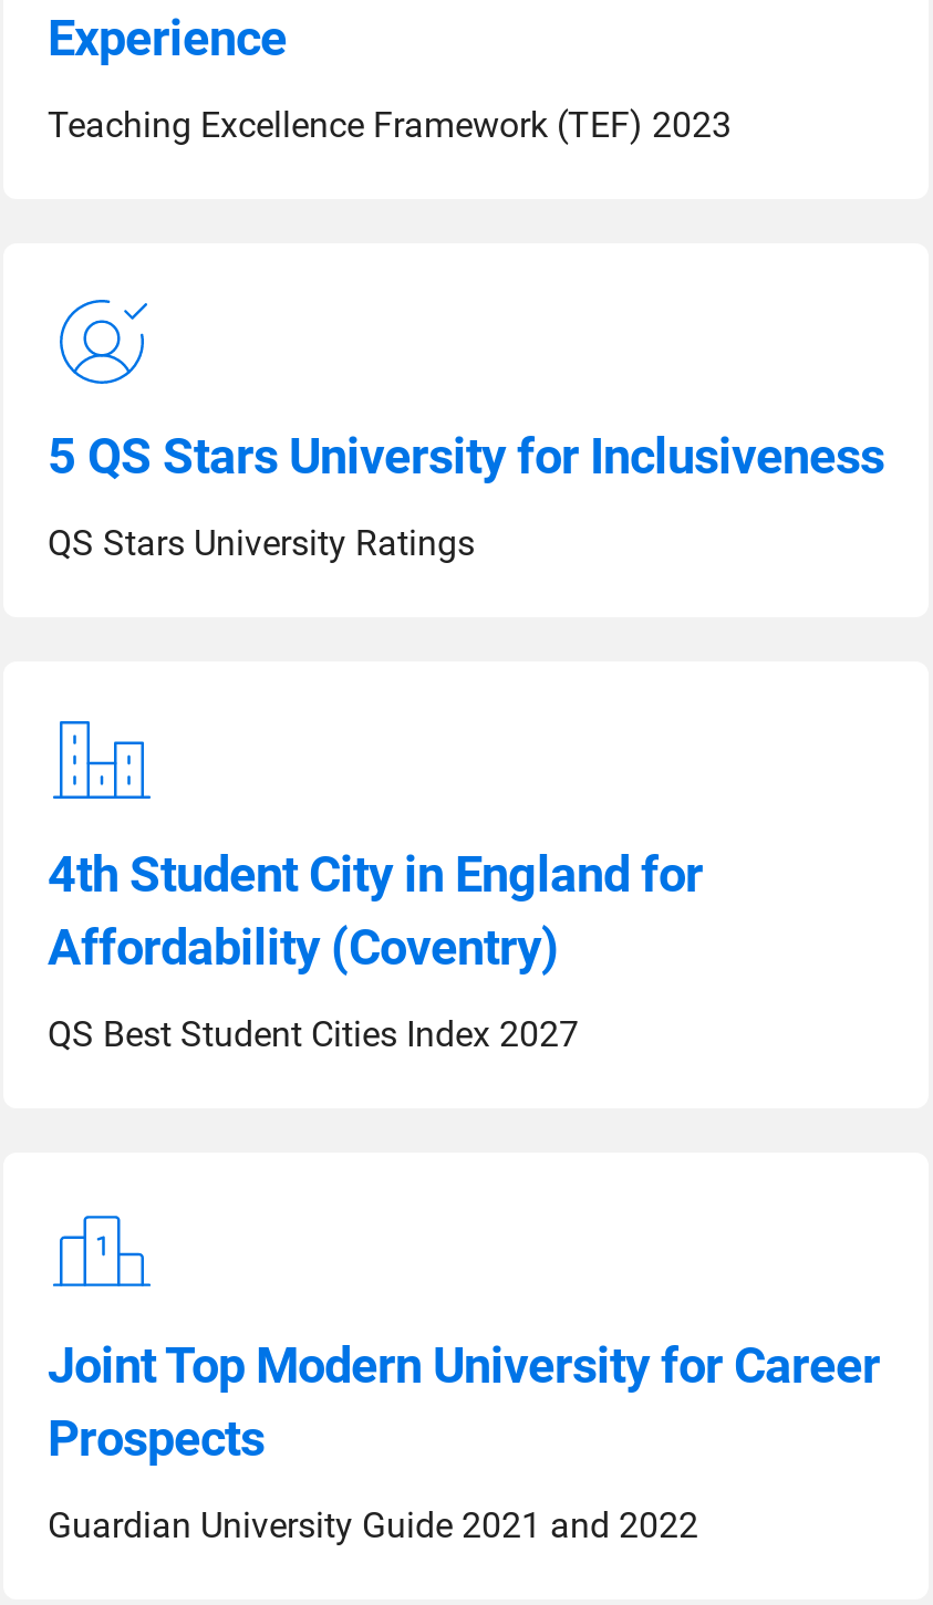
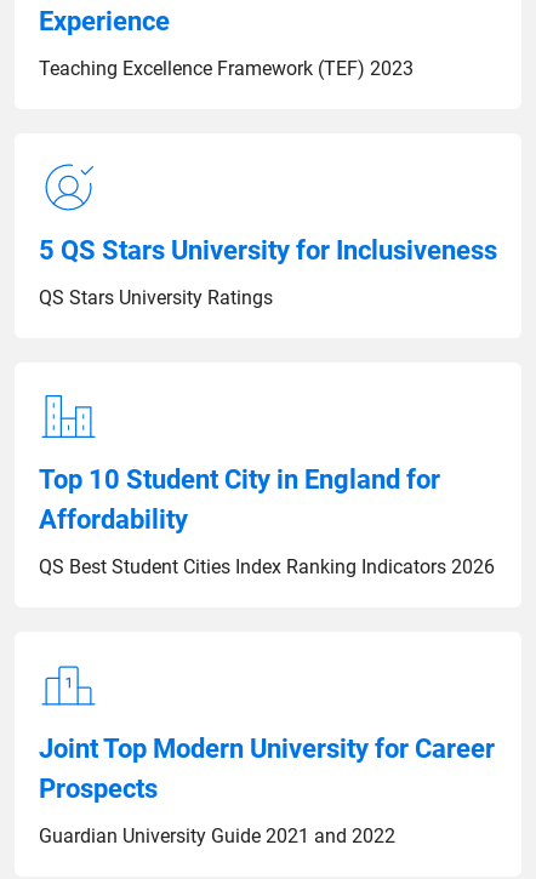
- 4th Student City in England for
- Affordability (Coventry)
+ Top 10 Student City in England for
+ Affordability

- QS Best Student Cities Index 2027
+ QS Best Student Cities Index Ranking Indicators 2026
